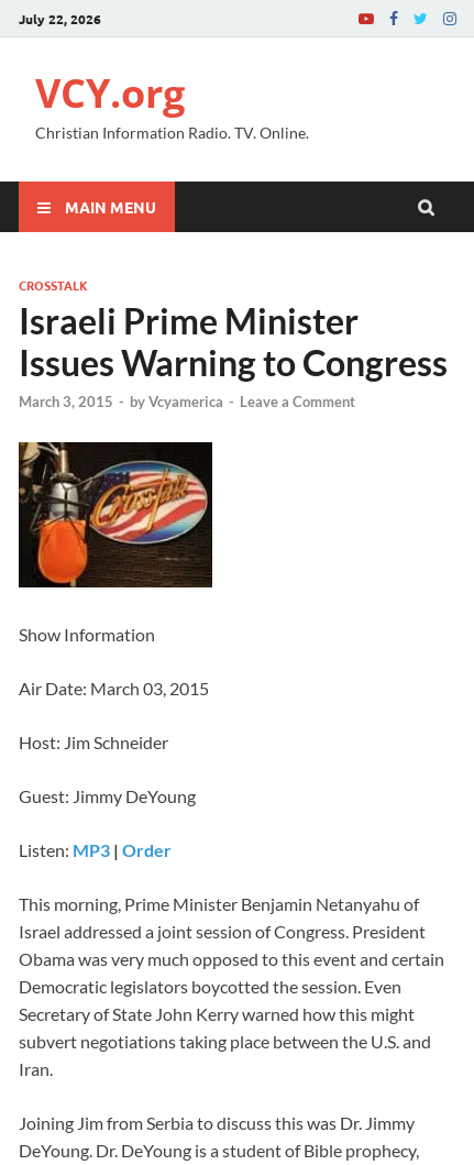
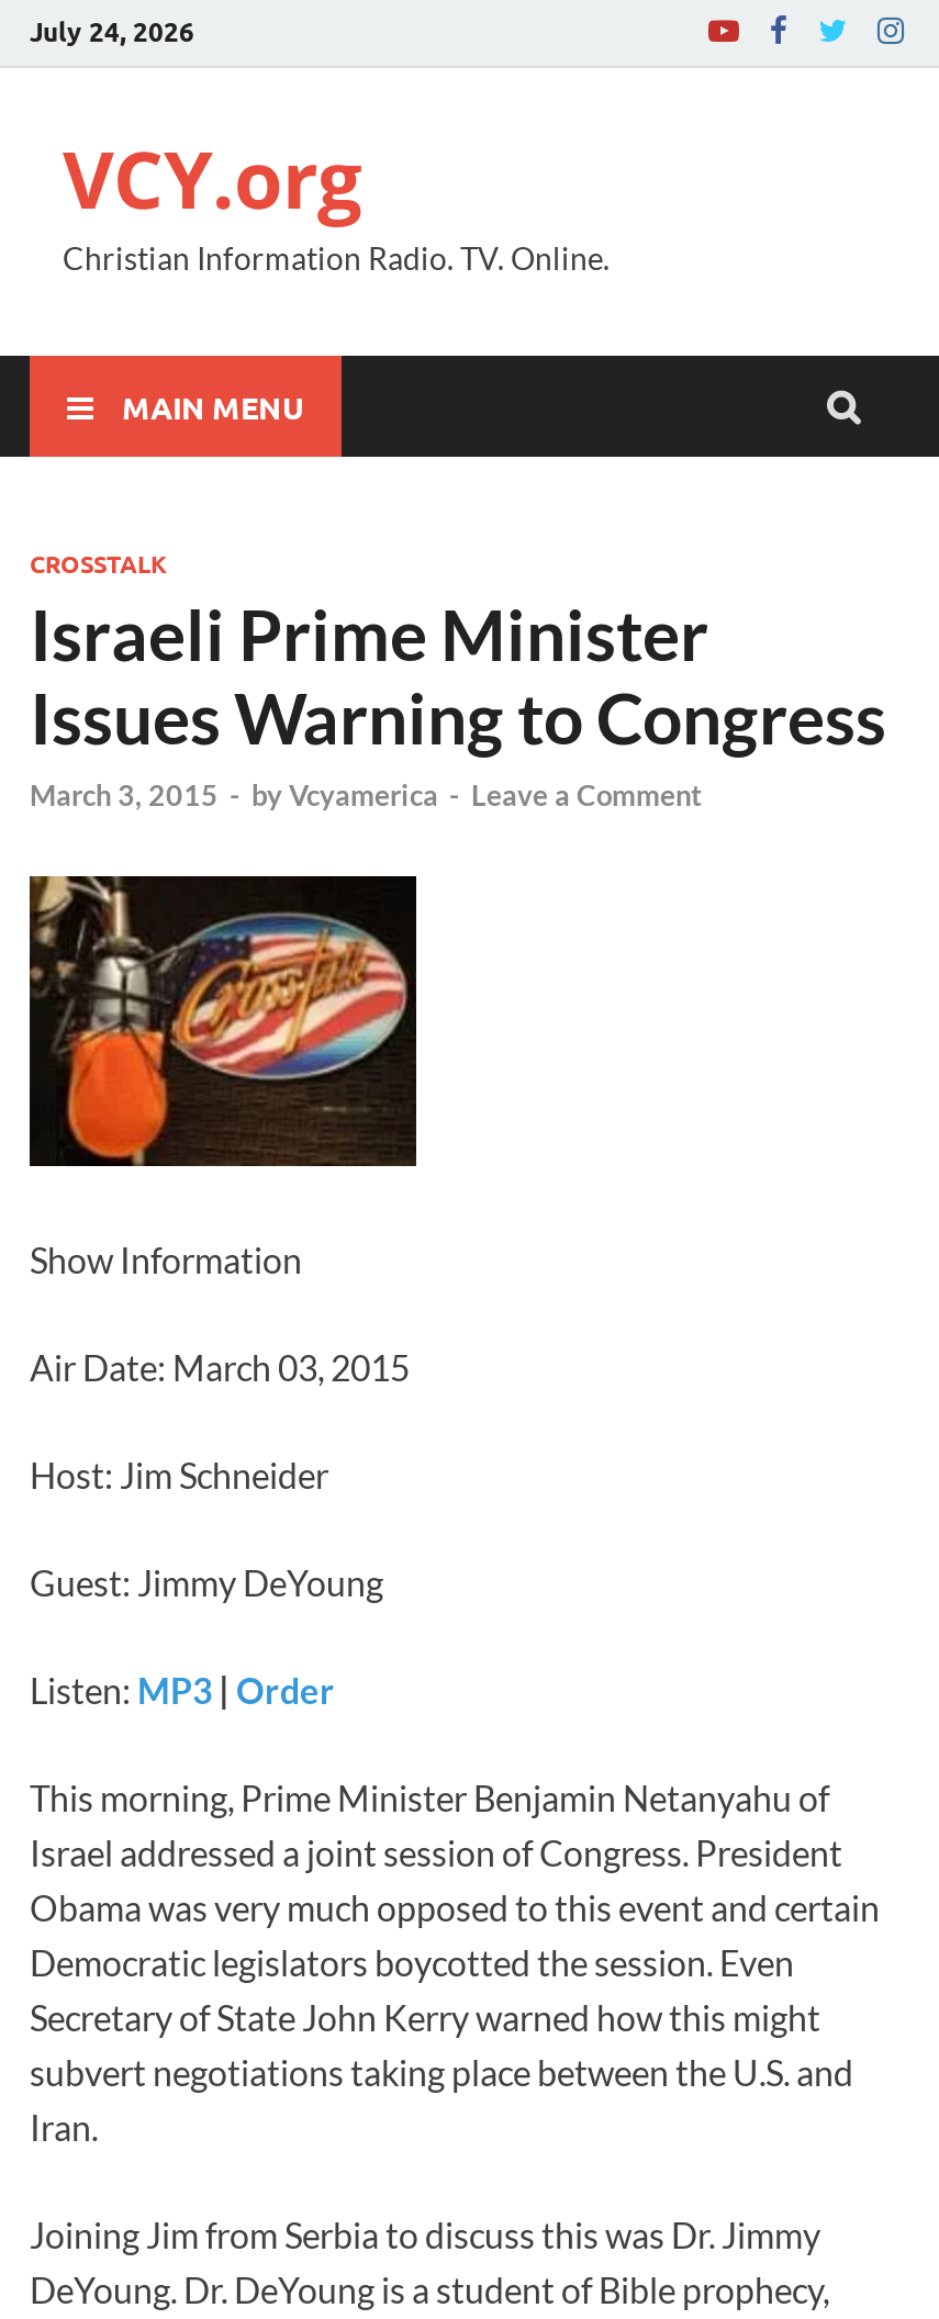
- July 22, 2026
+ July 24, 2026
